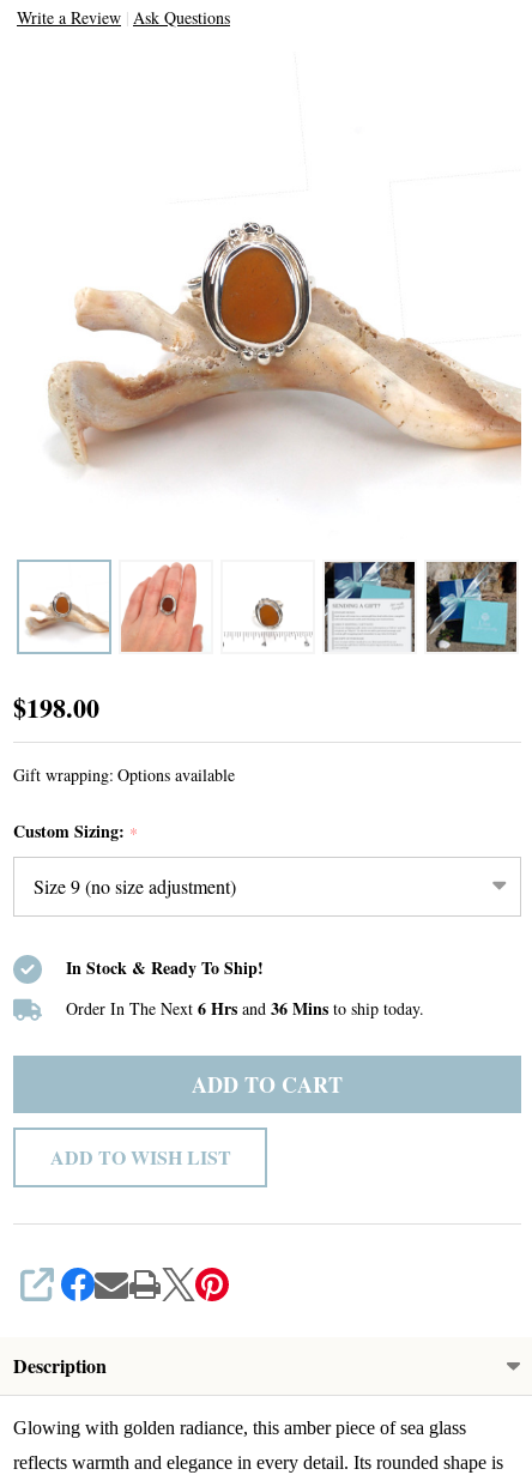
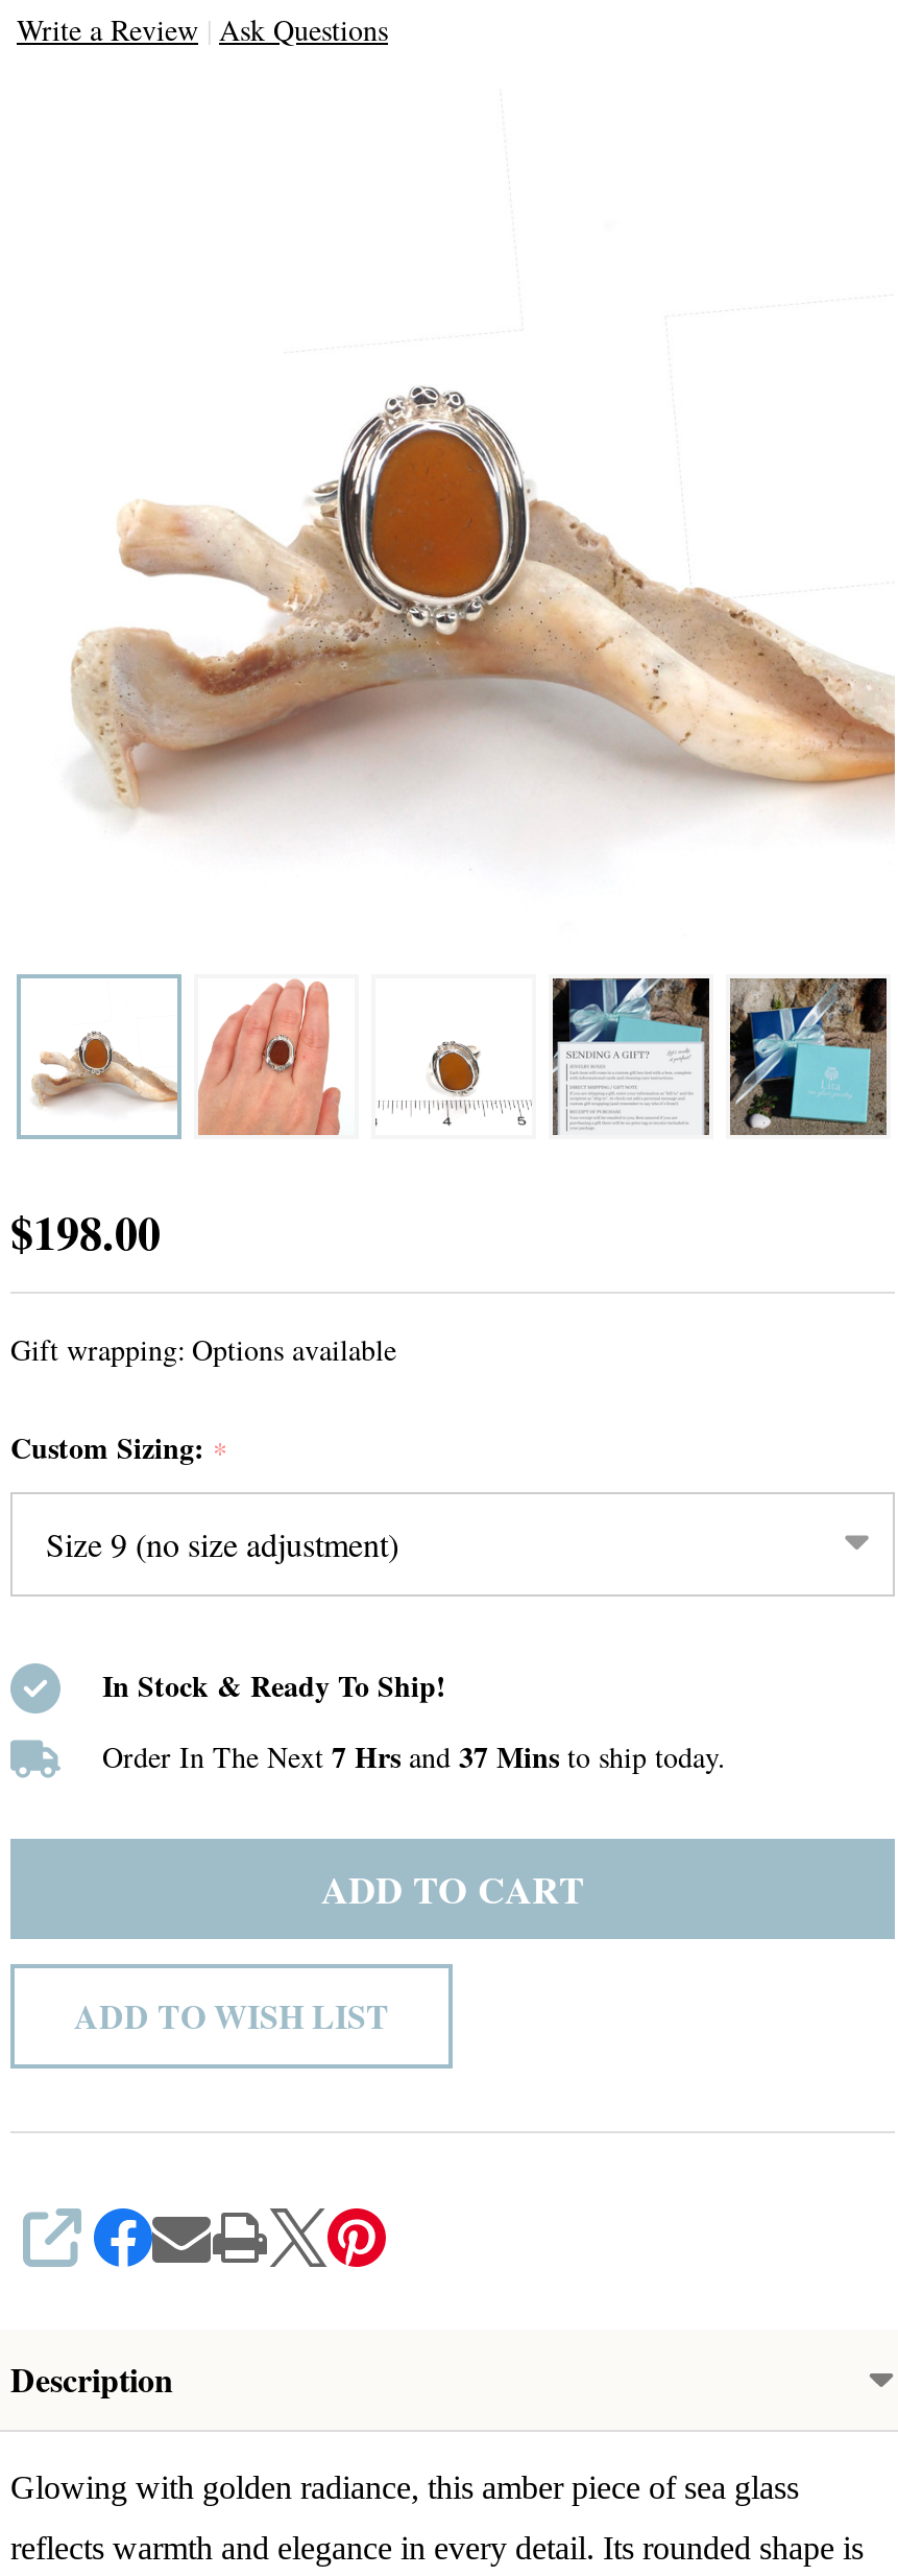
- Order In The Next 6 Hrs and 36 Mins to ship today.
+ Order In The Next 7 Hrs and 37 Mins to ship today.
